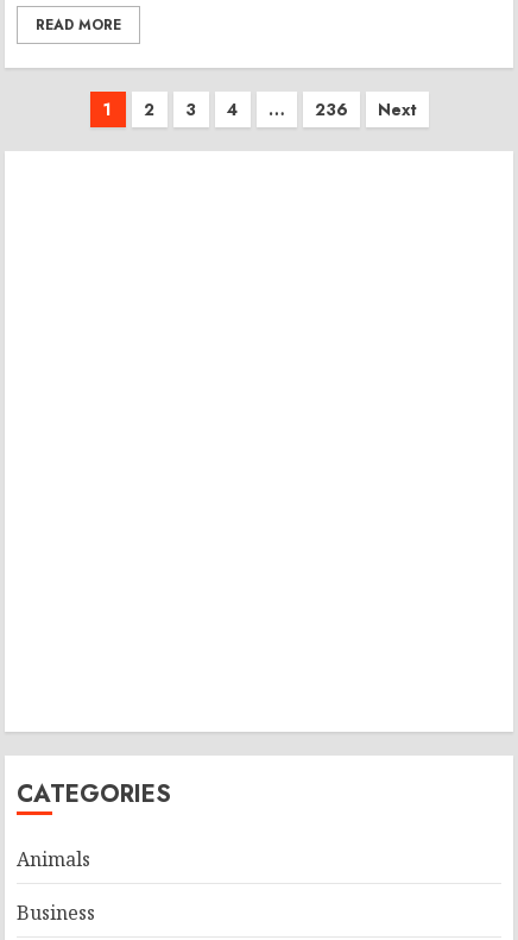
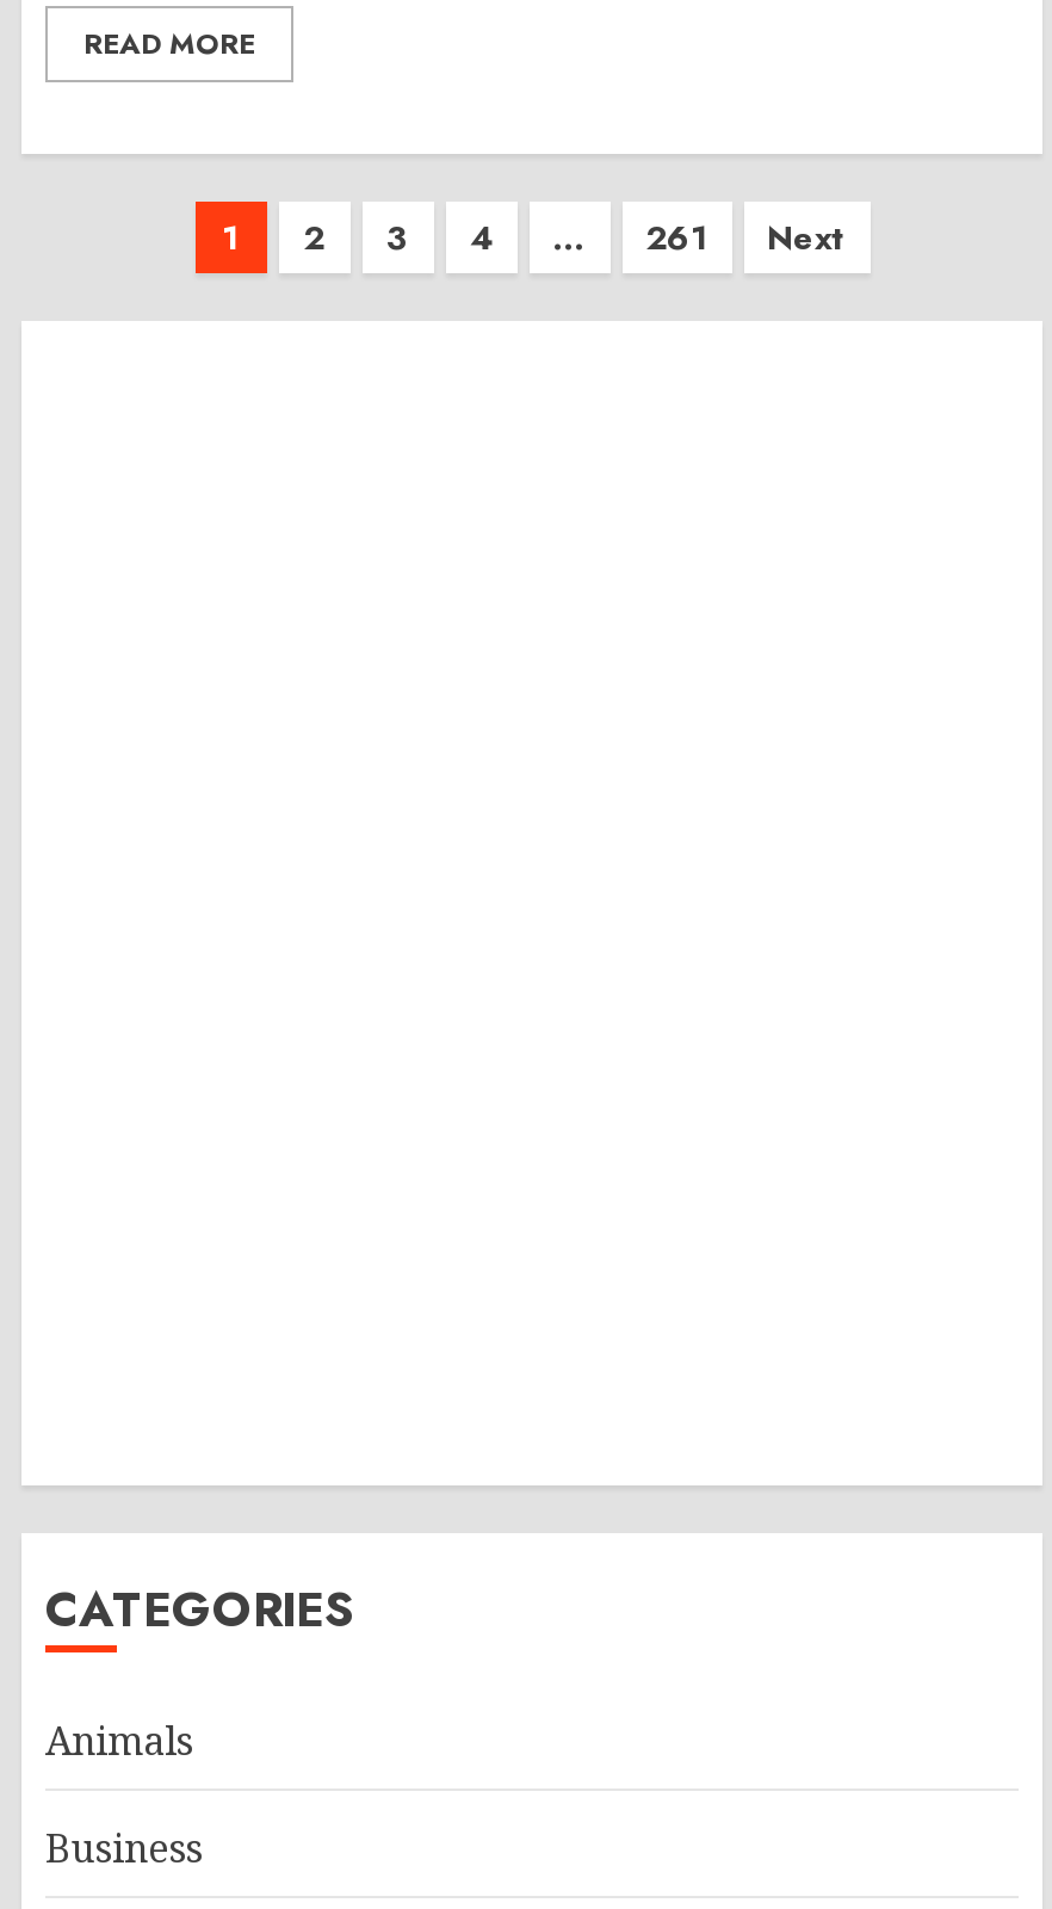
- 236
+ 261
